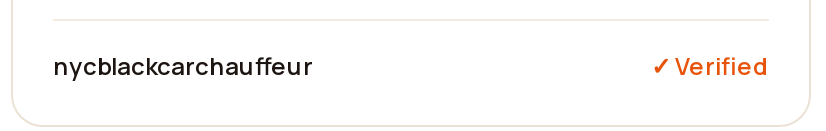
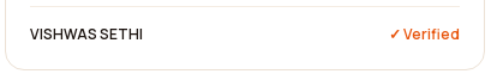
- nycblackcarchauffeur
+ VISHWAS SETHI
